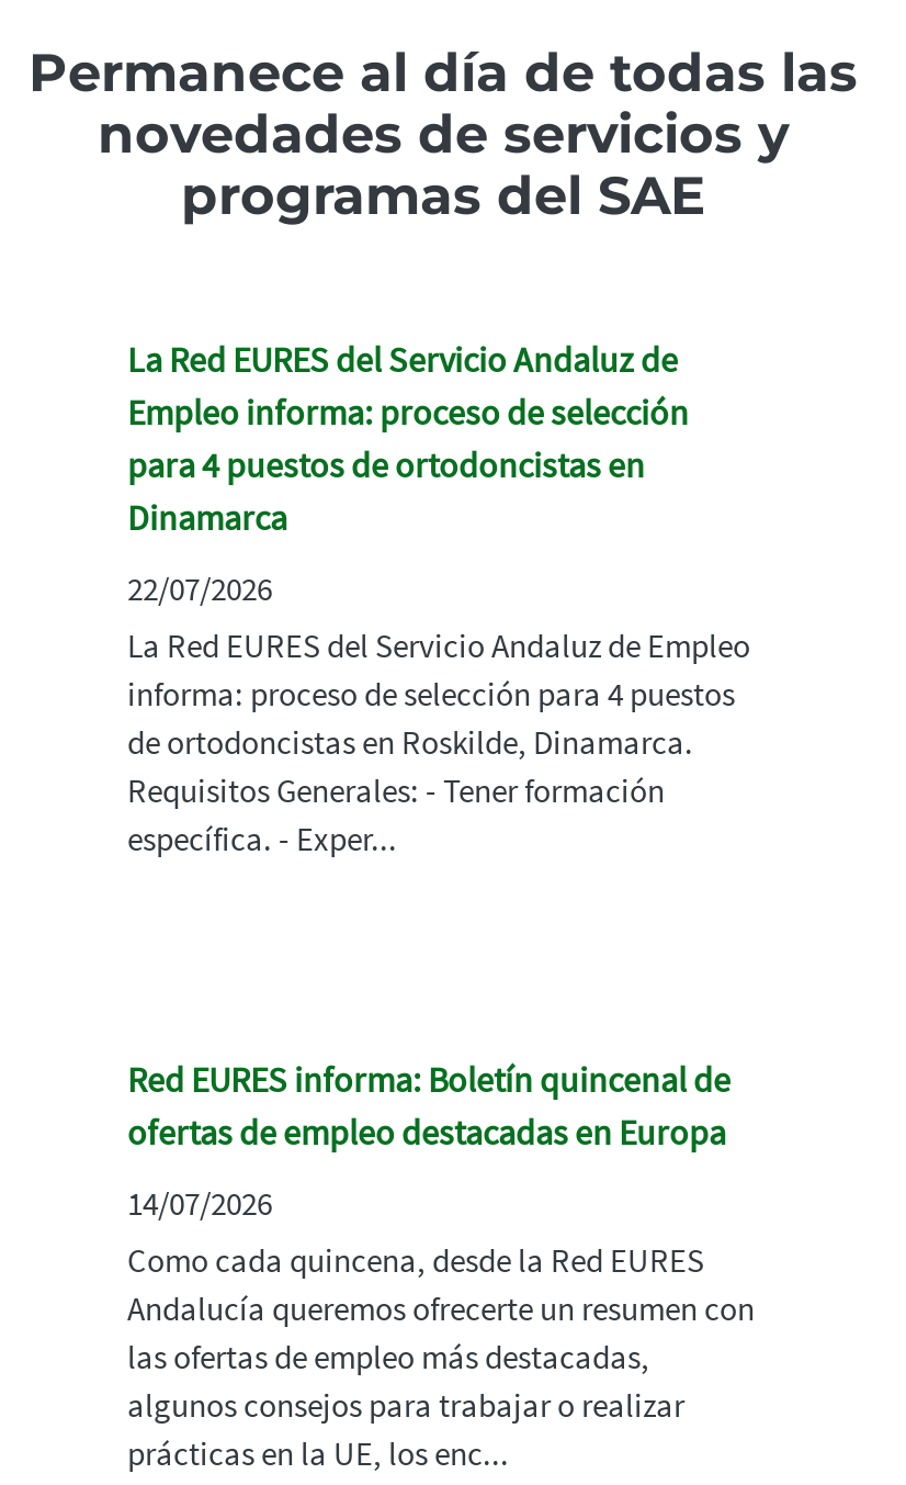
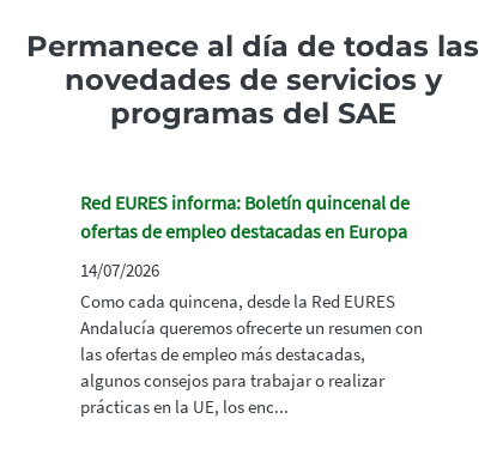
- La Red EURES del Servicio Andaluz de
- Empleo informa: proceso de selección
- para 4 puestos de ortodoncistas en
- Dinamarca
- 22/07/2026
- La Red EURES del Servicio Andaluz de Empleo
- informa: proceso de selección para 4 puestos
- de ortodoncistas en Roskilde, Dinamarca.
- Requisitos Generales: - Tener formación
- específica. - Exper...
